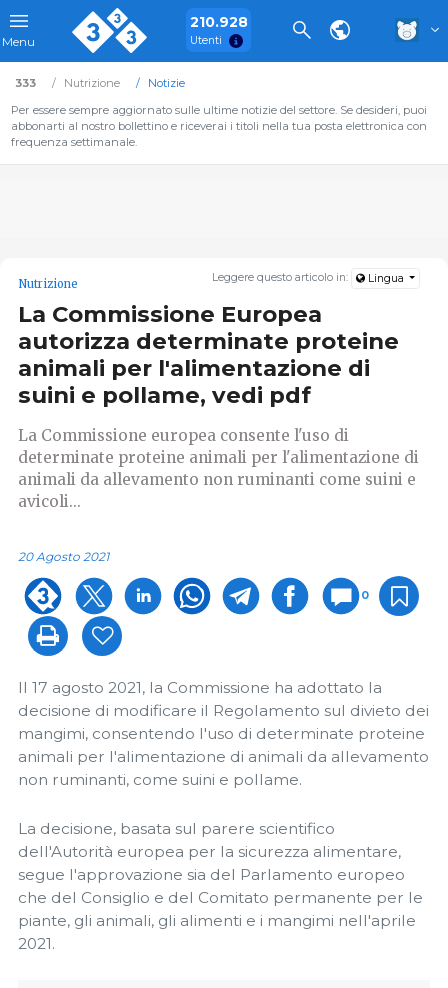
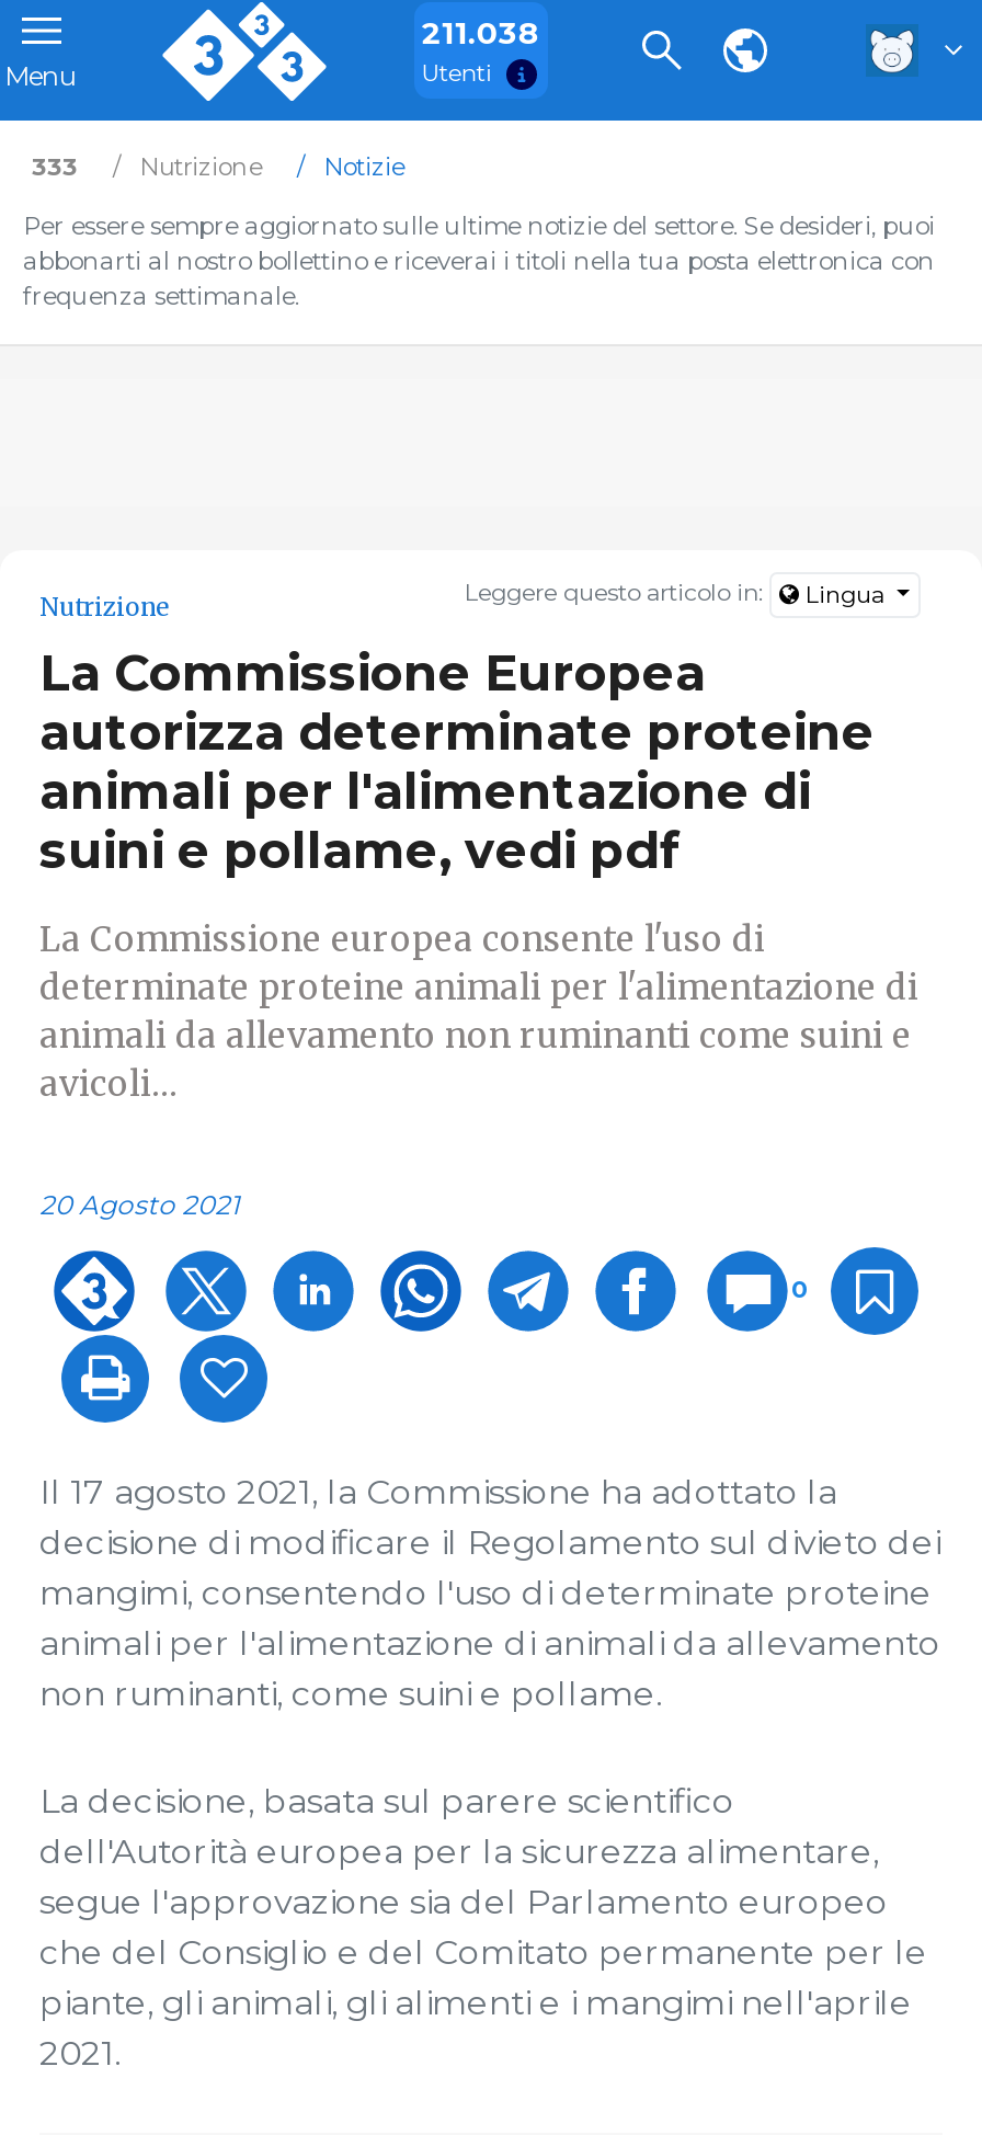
- 210.928
+ 211.038
